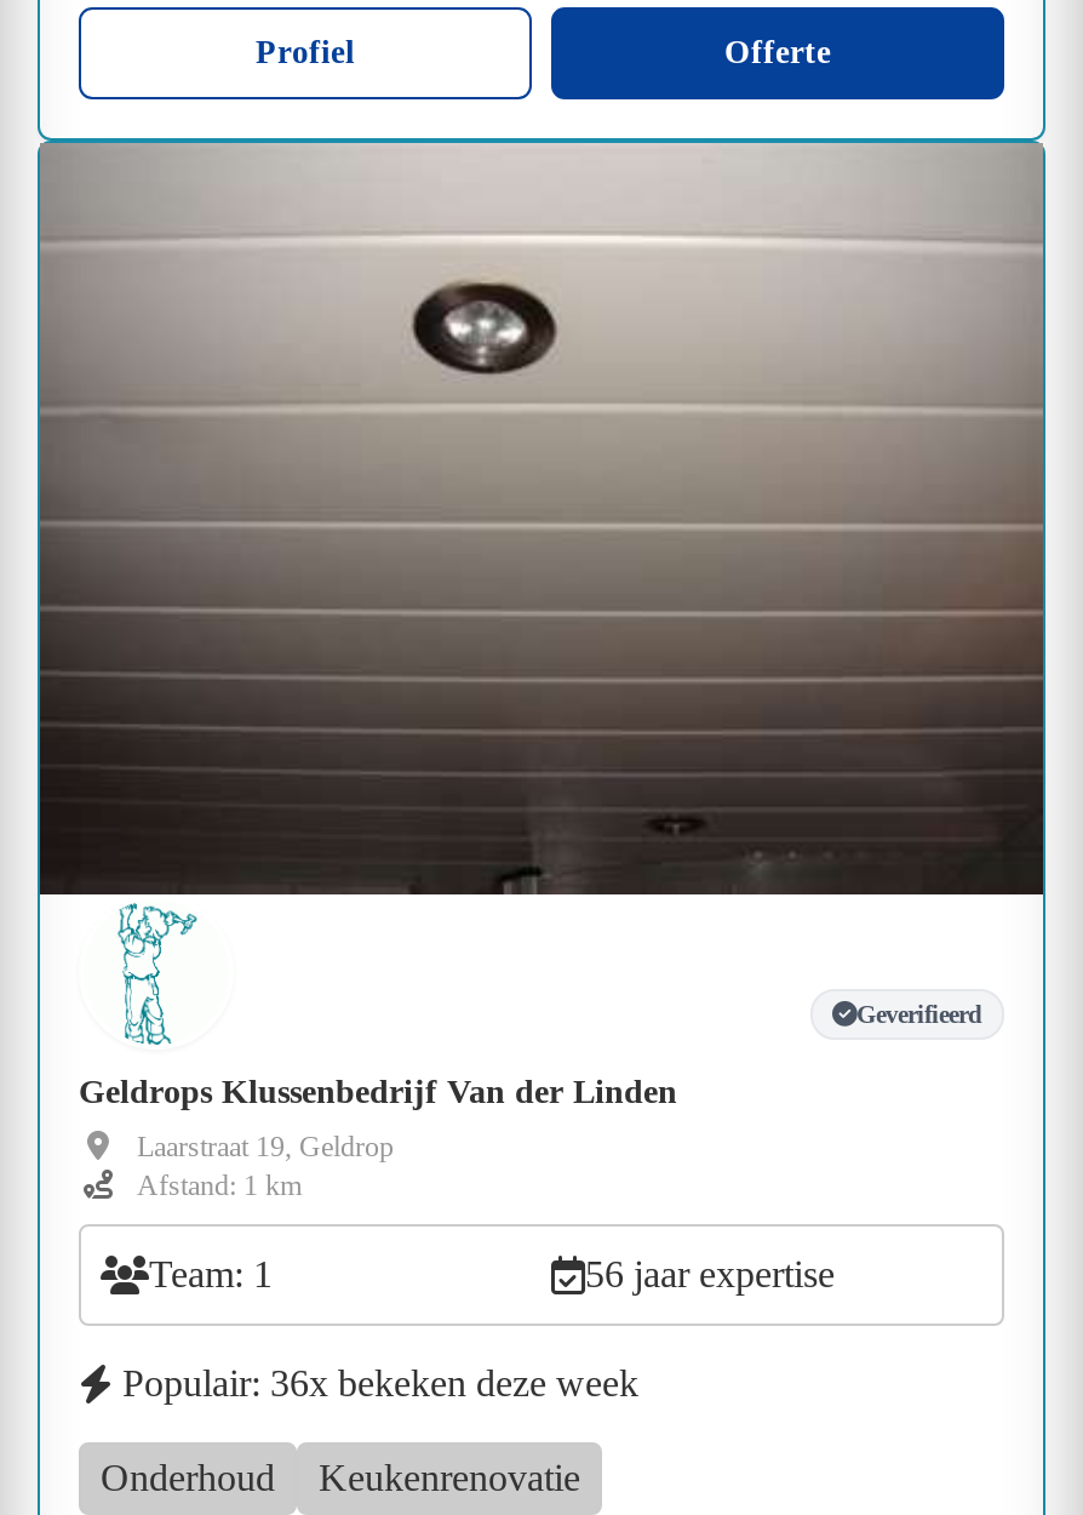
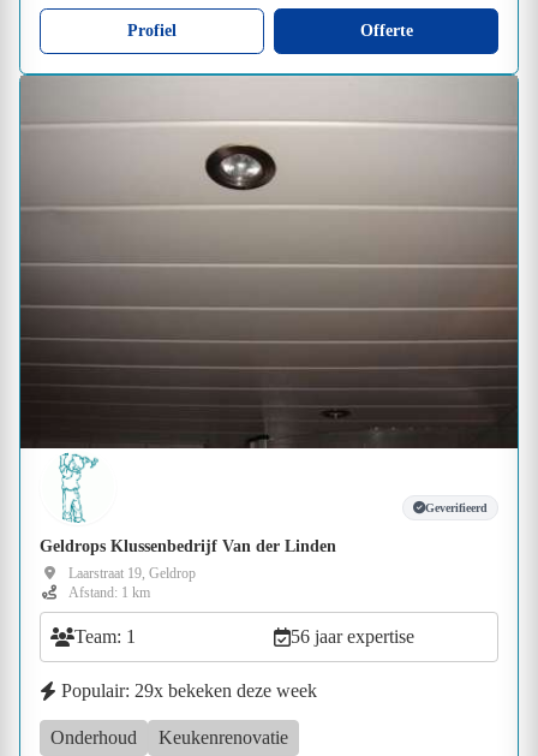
- Populair: 36x bekeken deze week
+ Populair: 29x bekeken deze week
